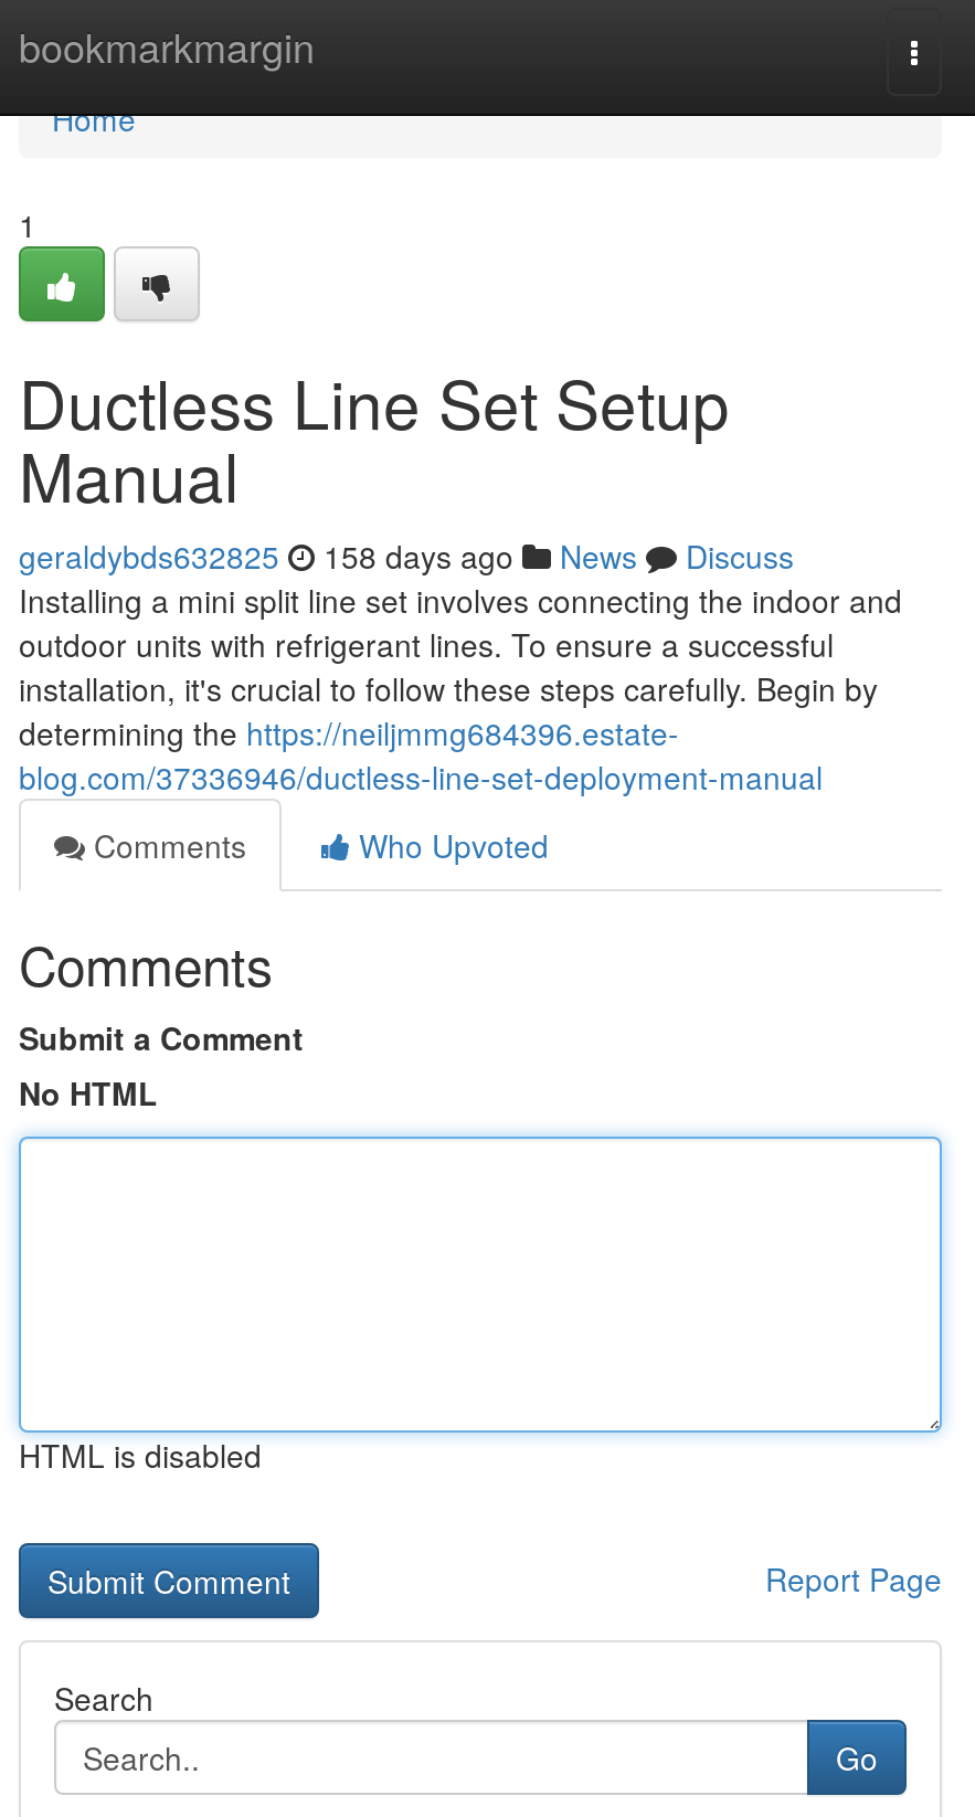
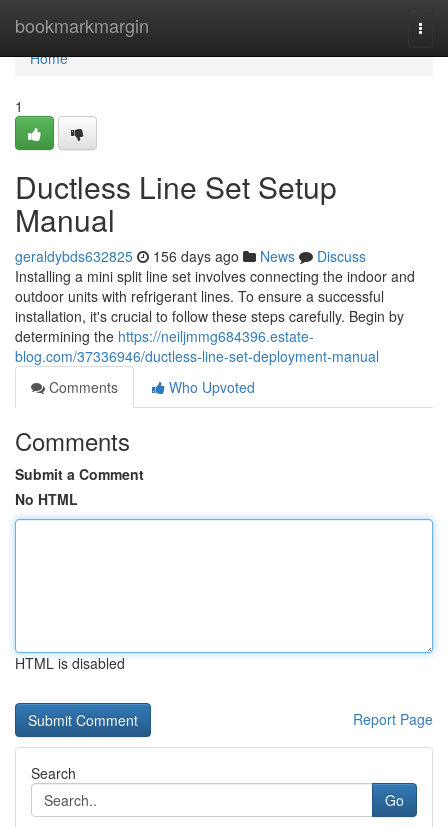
- geraldybds632825 158 days ago News Discuss
+ geraldybds632825 156 days ago News Discuss
